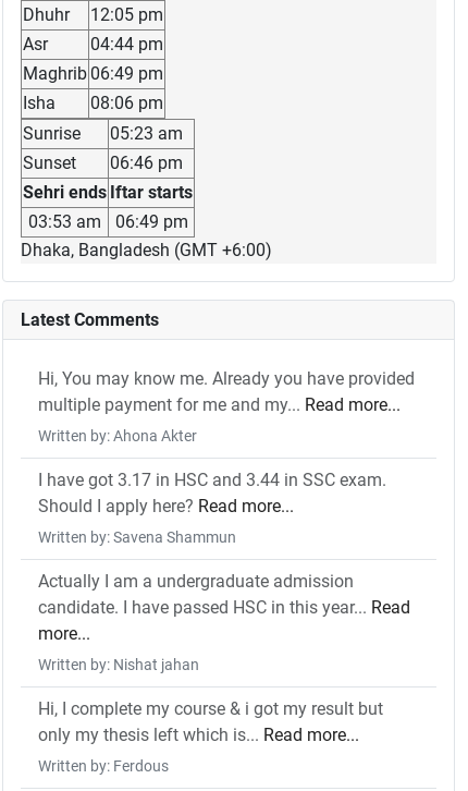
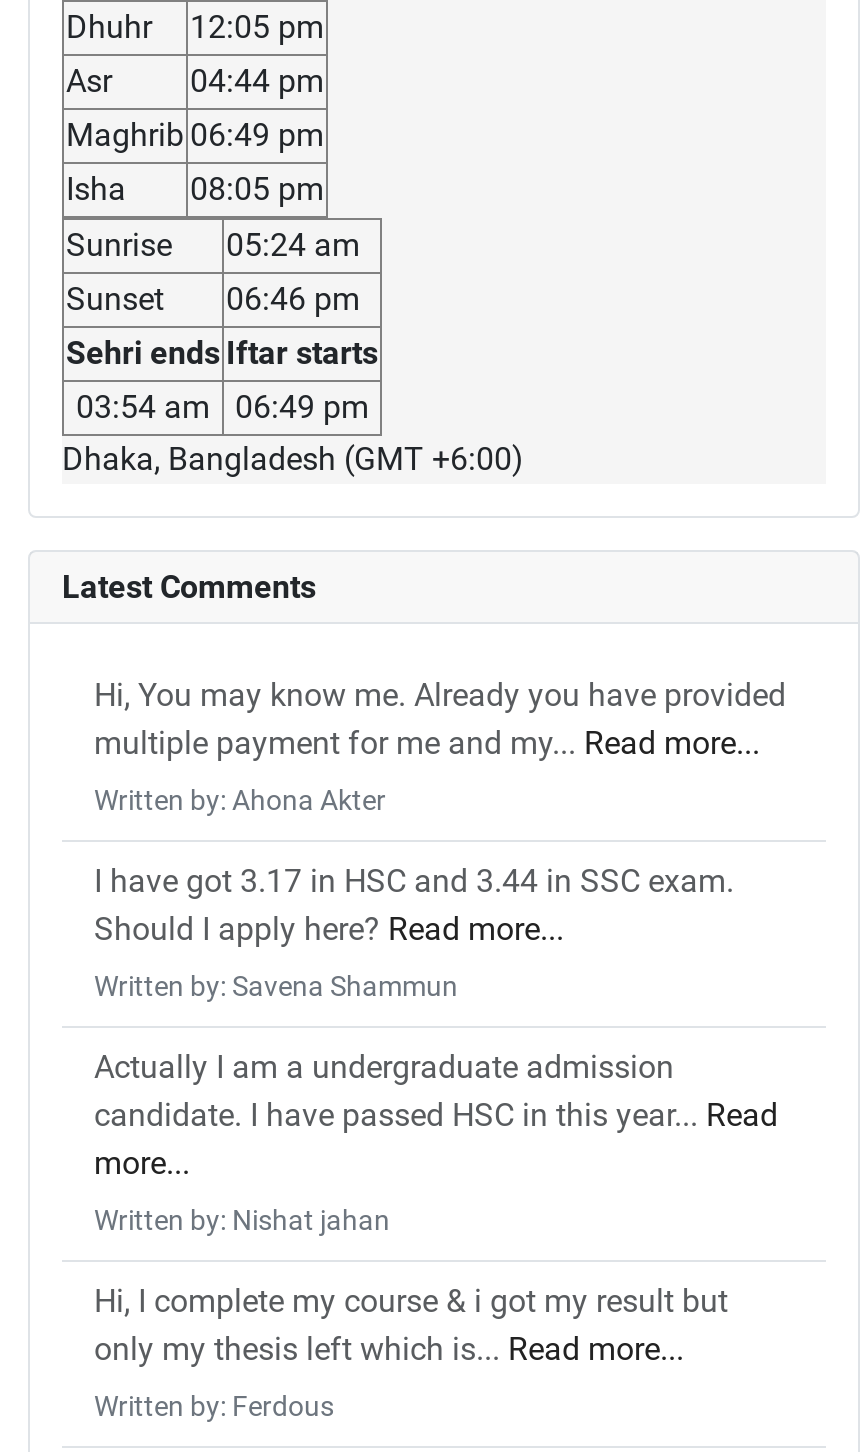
- Isha 08:06 pm
+ Isha 08:05 pm

- Sunrise 05:23 am
+ Sunrise 05:24 am

- 03:53 am 06:49 pm
+ 03:54 am 06:49 pm
